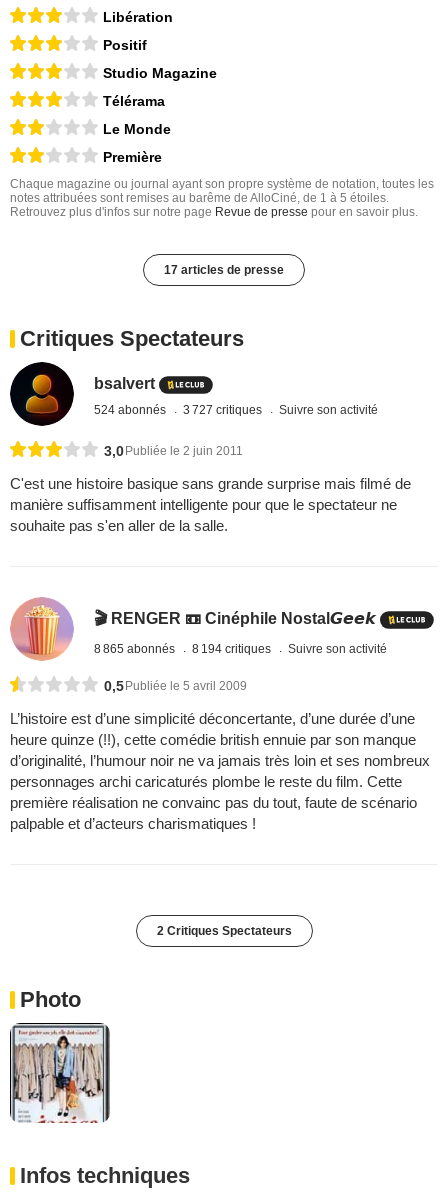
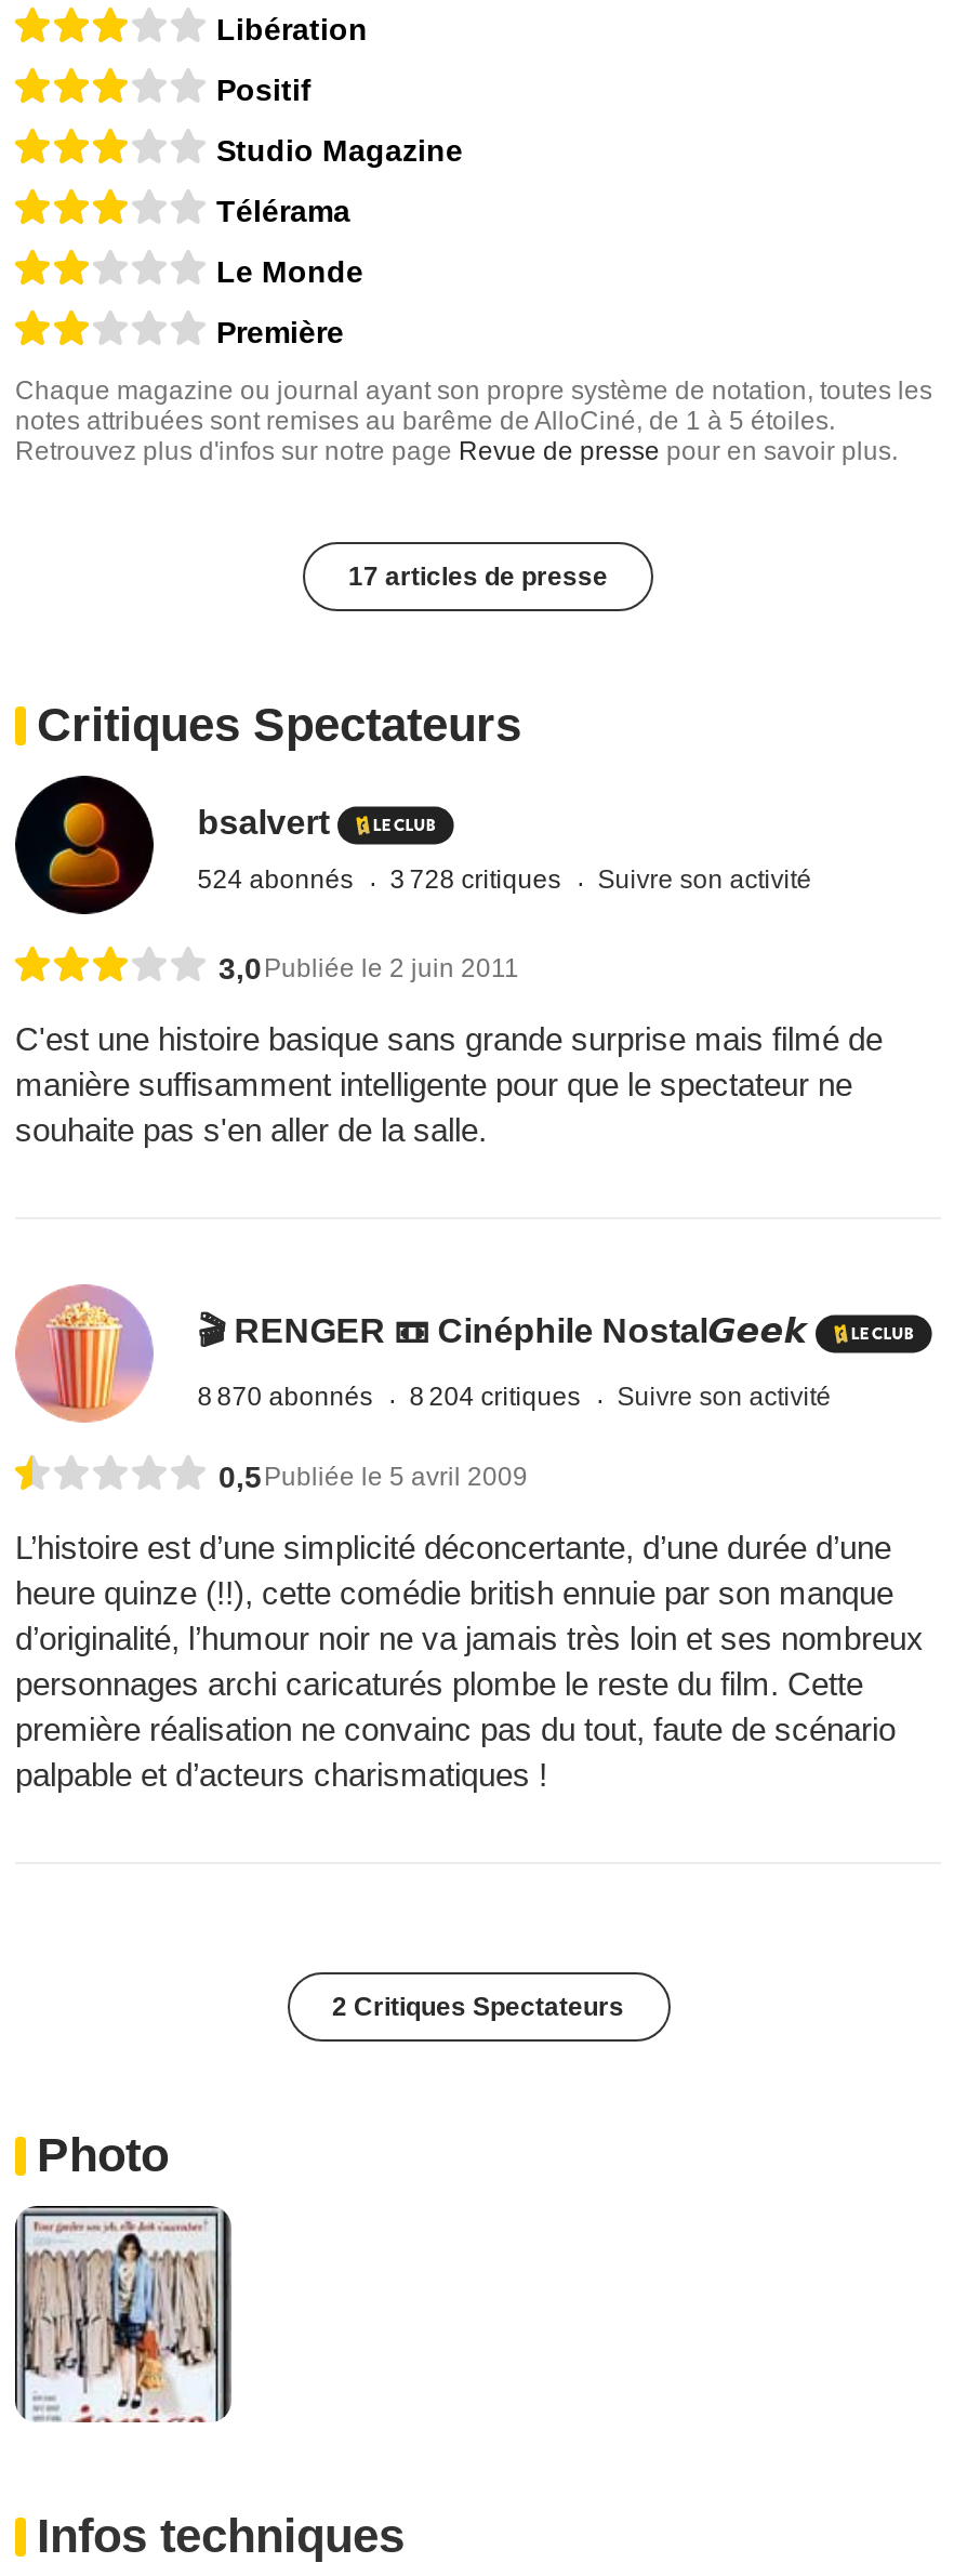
- 524 abonnés 3 727 critiques Suivre son activité
+ 524 abonnés 3 728 critiques Suivre son activité

- 8 865 abonnés
+ 8 870 abonnés

- 8 194 critiques
+ 8 204 critiques
